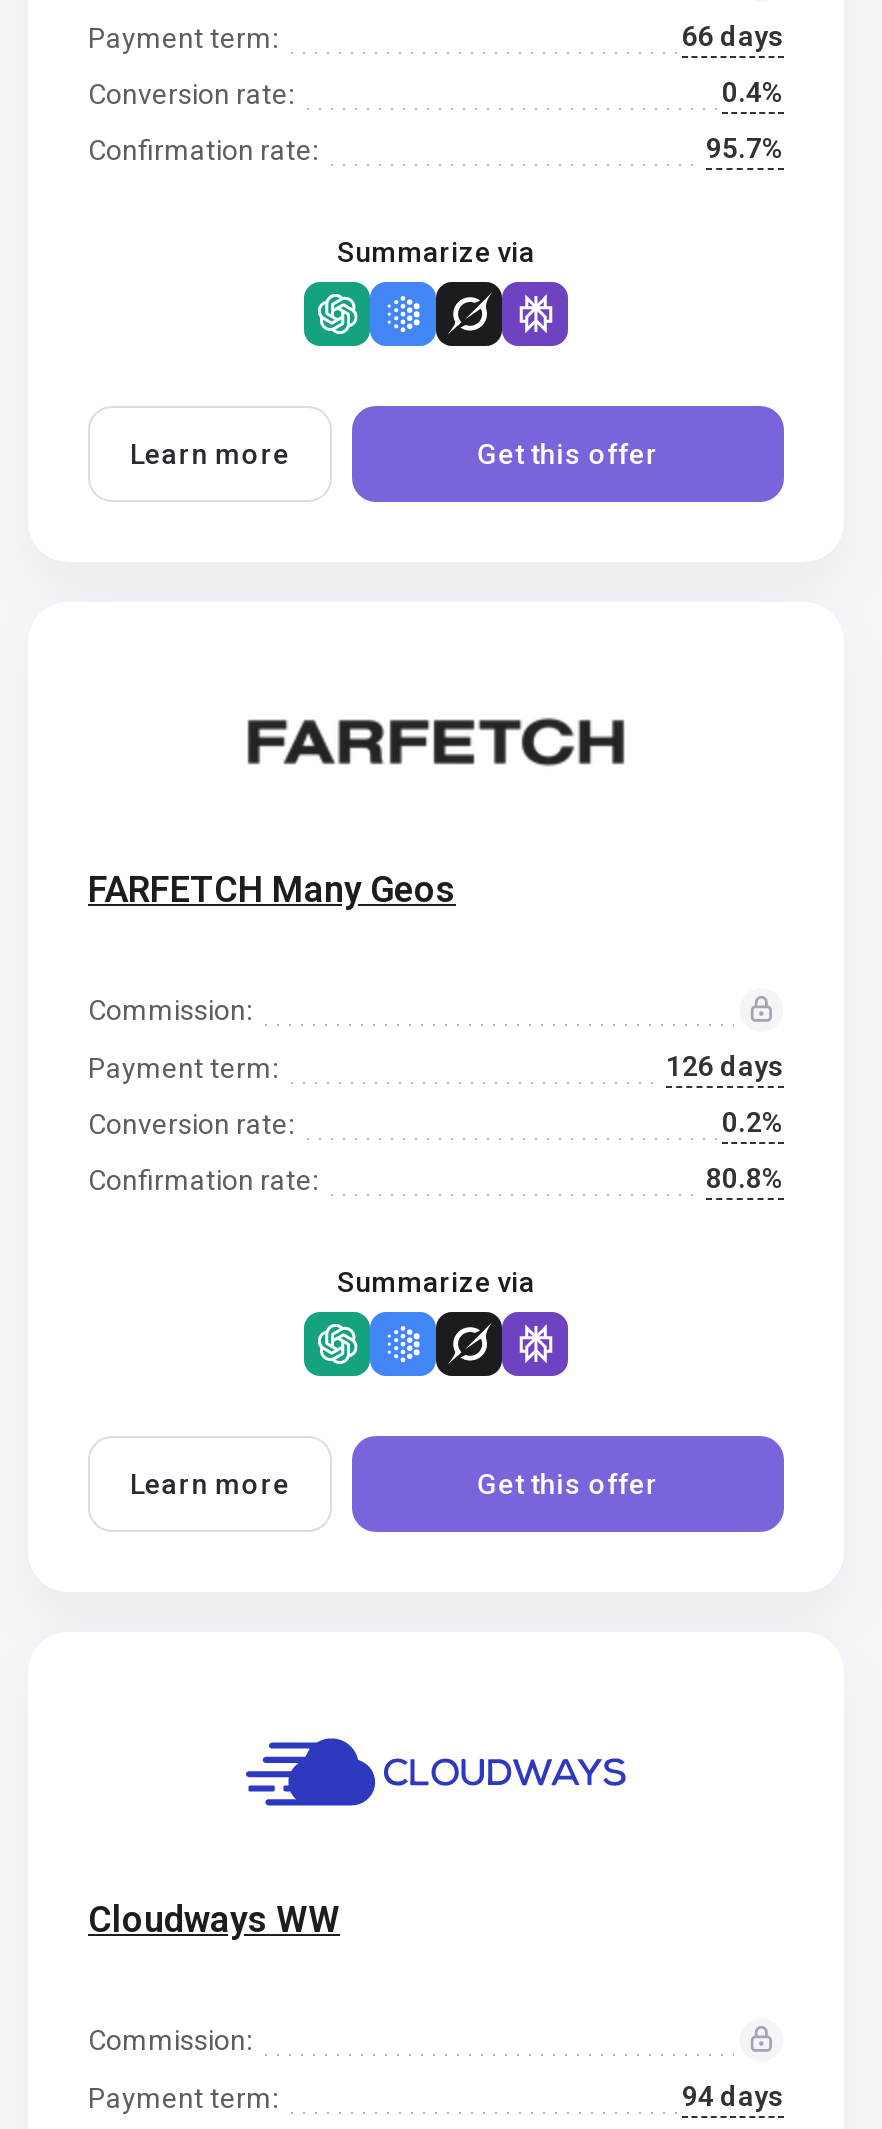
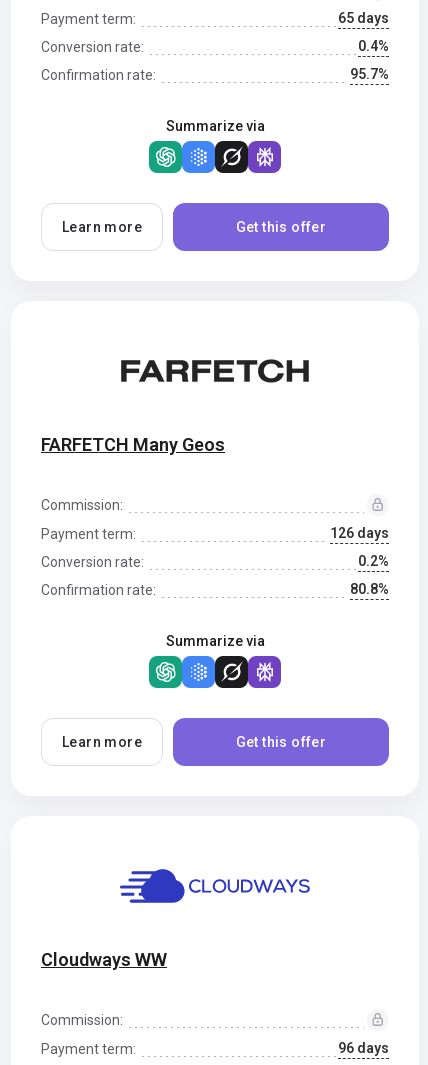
- 66 days
+ 65 days

- 94 days
+ 96 days
